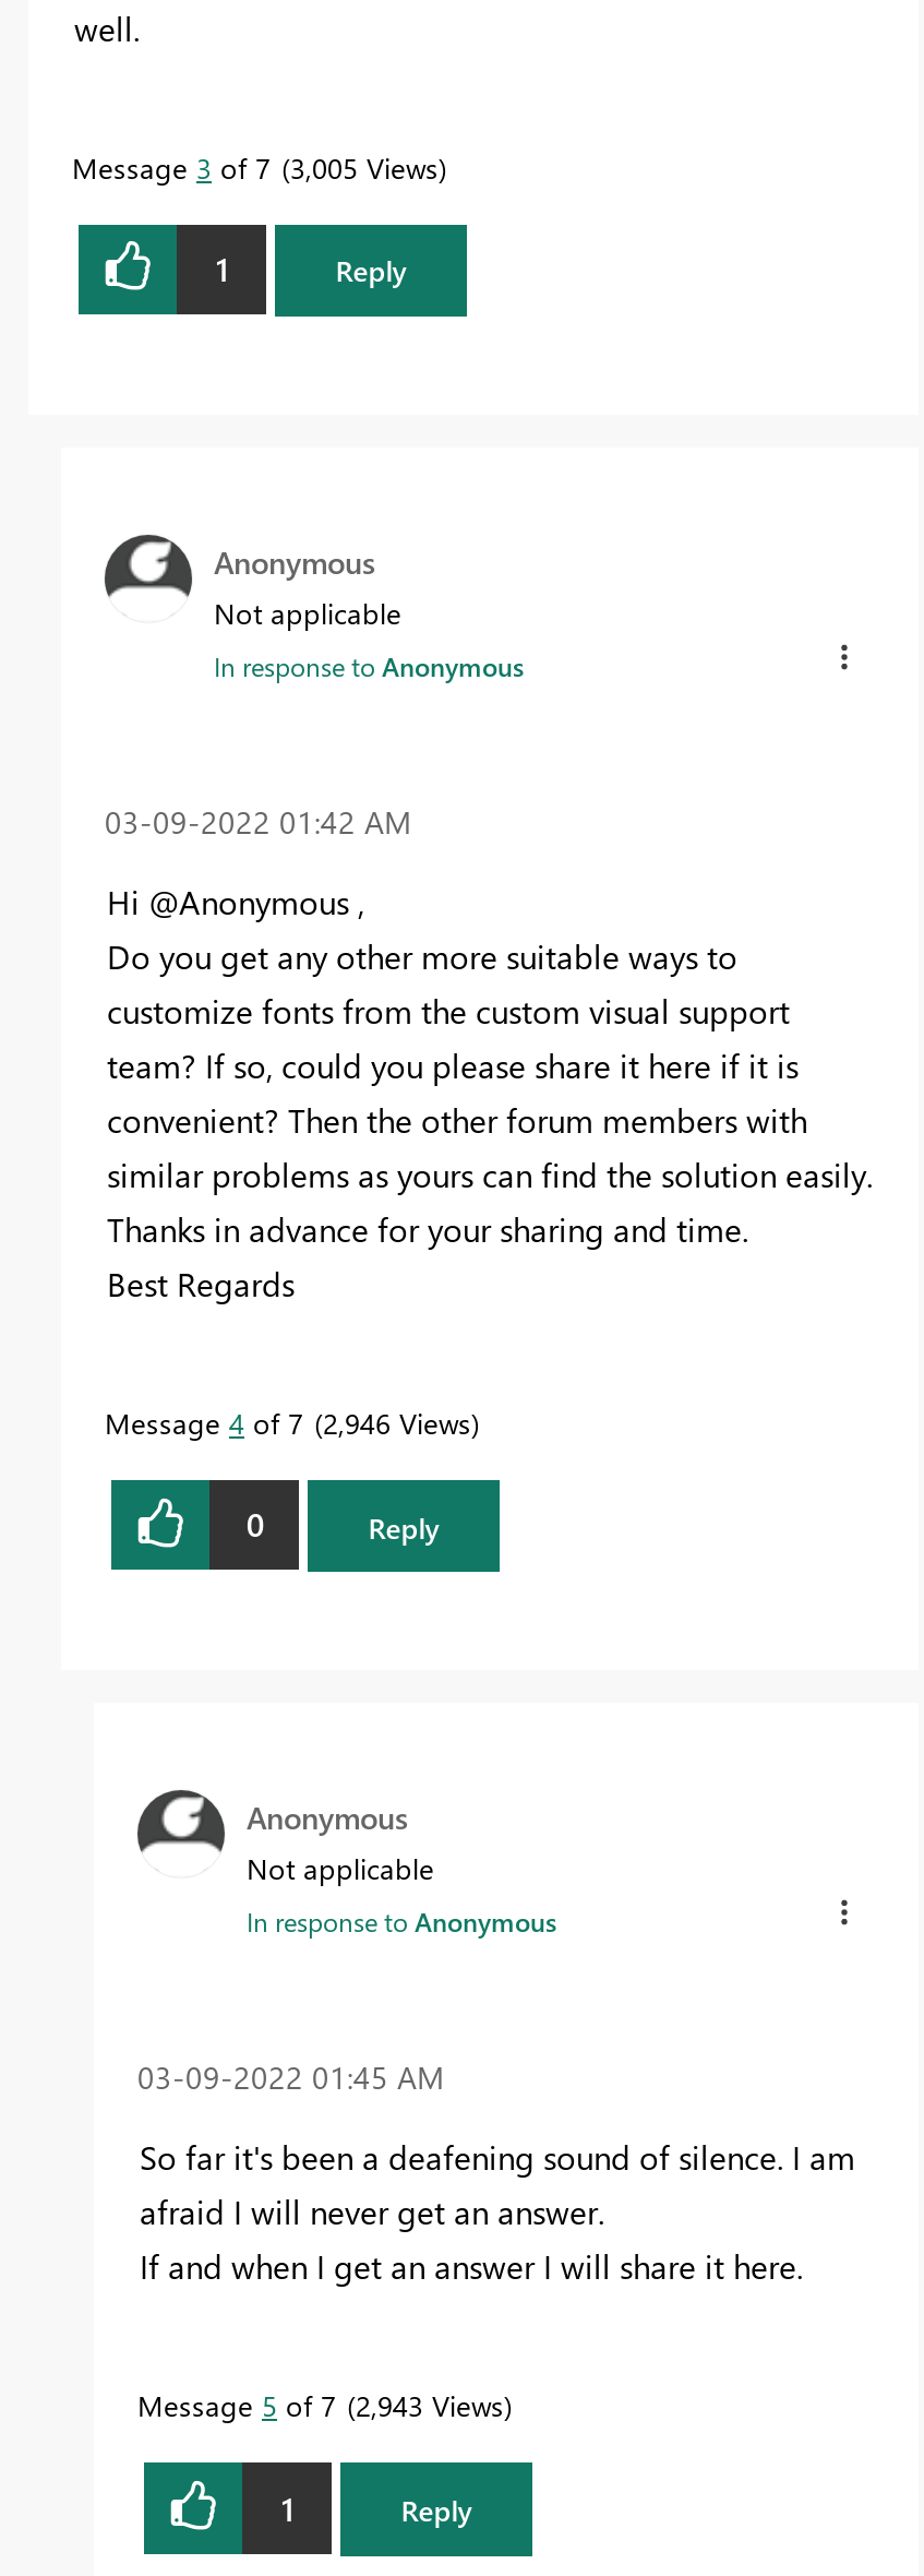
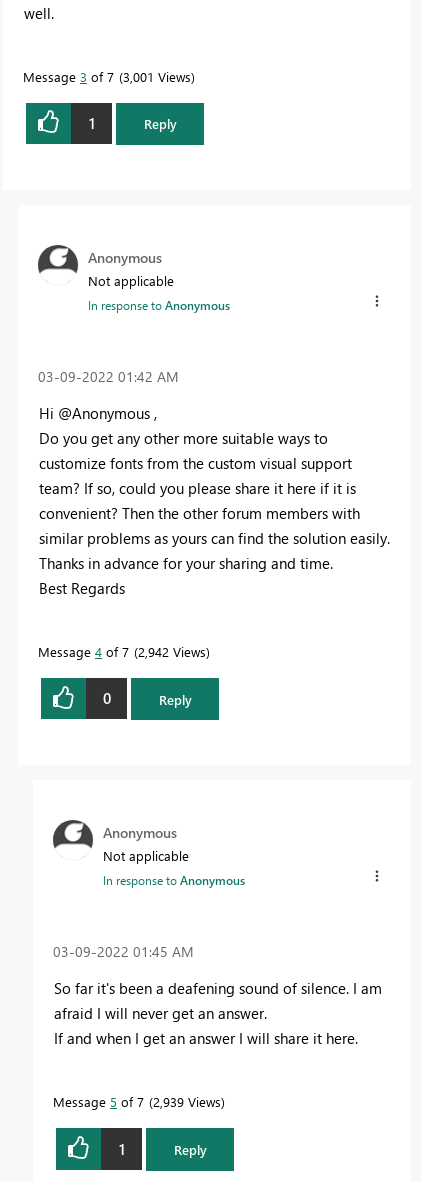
- Message 3 of 7 3,005 Views
+ Message 3 of 7 3,001 Views

- Message 4 of 7 2,946 Views
+ Message 4 of 7 2,942 Views

- Message 5 of 7 2,943 Views
+ Message 5 of 7 2,939 Views
